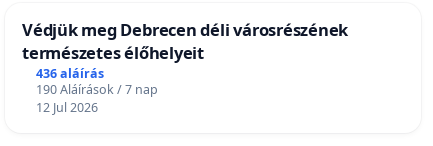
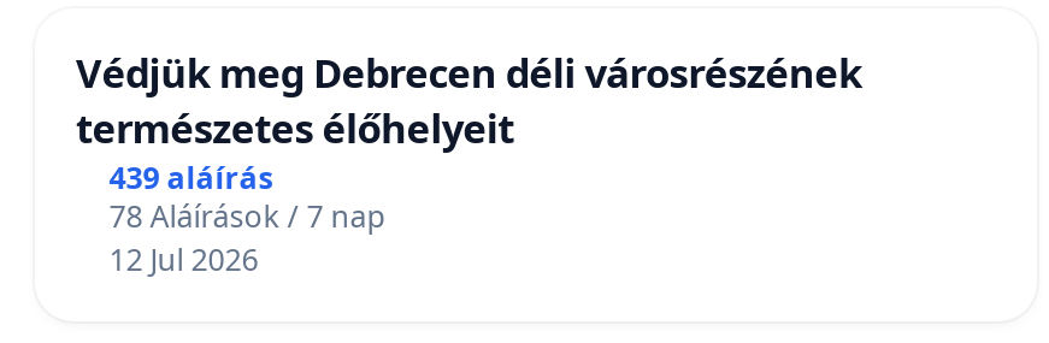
- 436 aláírás
+ 439 aláírás

- 190 Aláírások / 7 nap
+ 78 Aláírások / 7 nap
